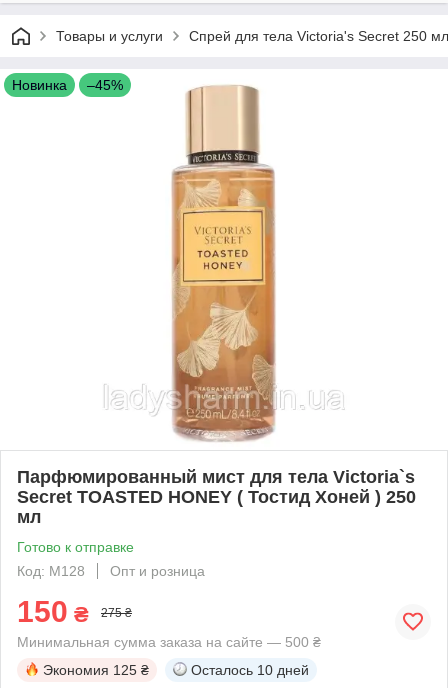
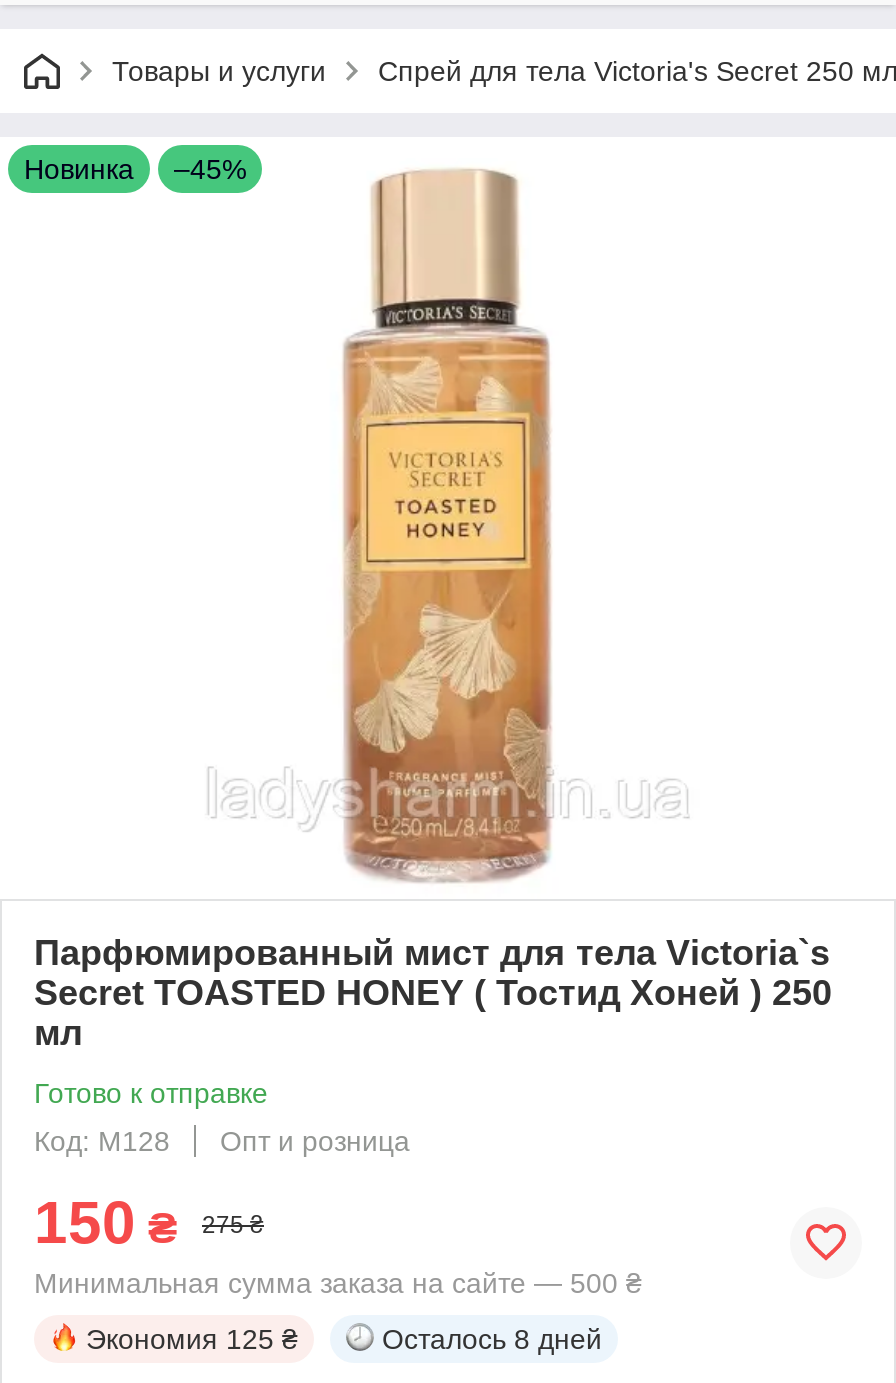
- Осталось 10 дней
+ Осталось 8 дней
